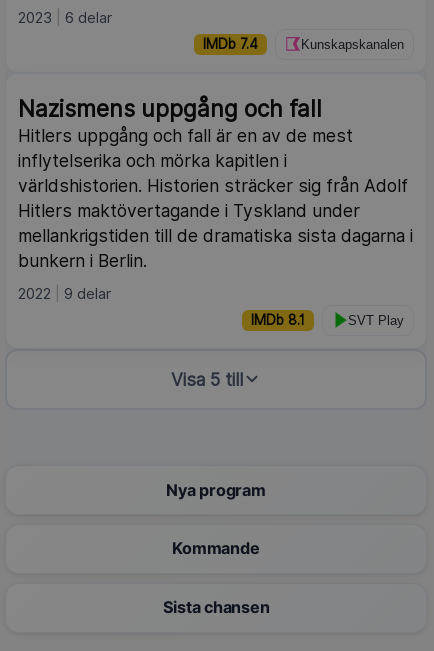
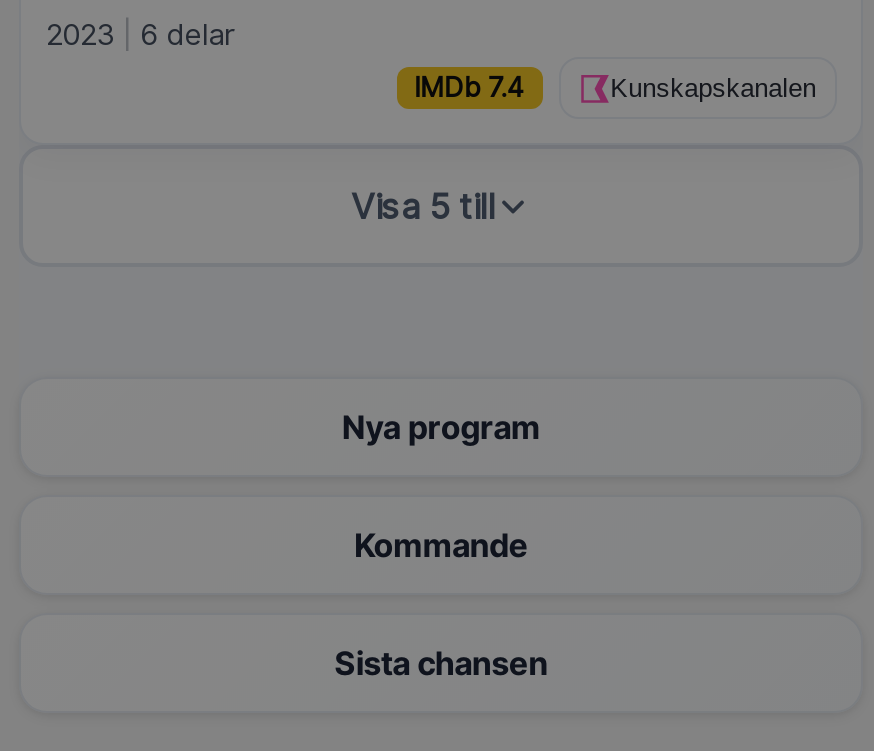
- Nazismens uppgång och fall
- Hitlers uppgång och fall är en av de mest
- inflytelserika och mörka kapitlen i
- världshistorien. Historien sträcker sig från Adolf
- Hitlers maktövertagande i Tyskland under
- mellankrigstiden till de dramatiska sista dagarna i
- bunkern i Berlin.
- 2022
- 9 delar
- IMDb 8.1
- SVT Play
